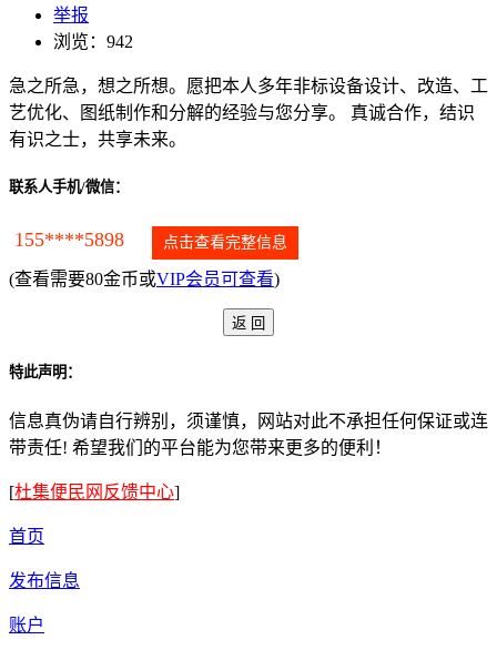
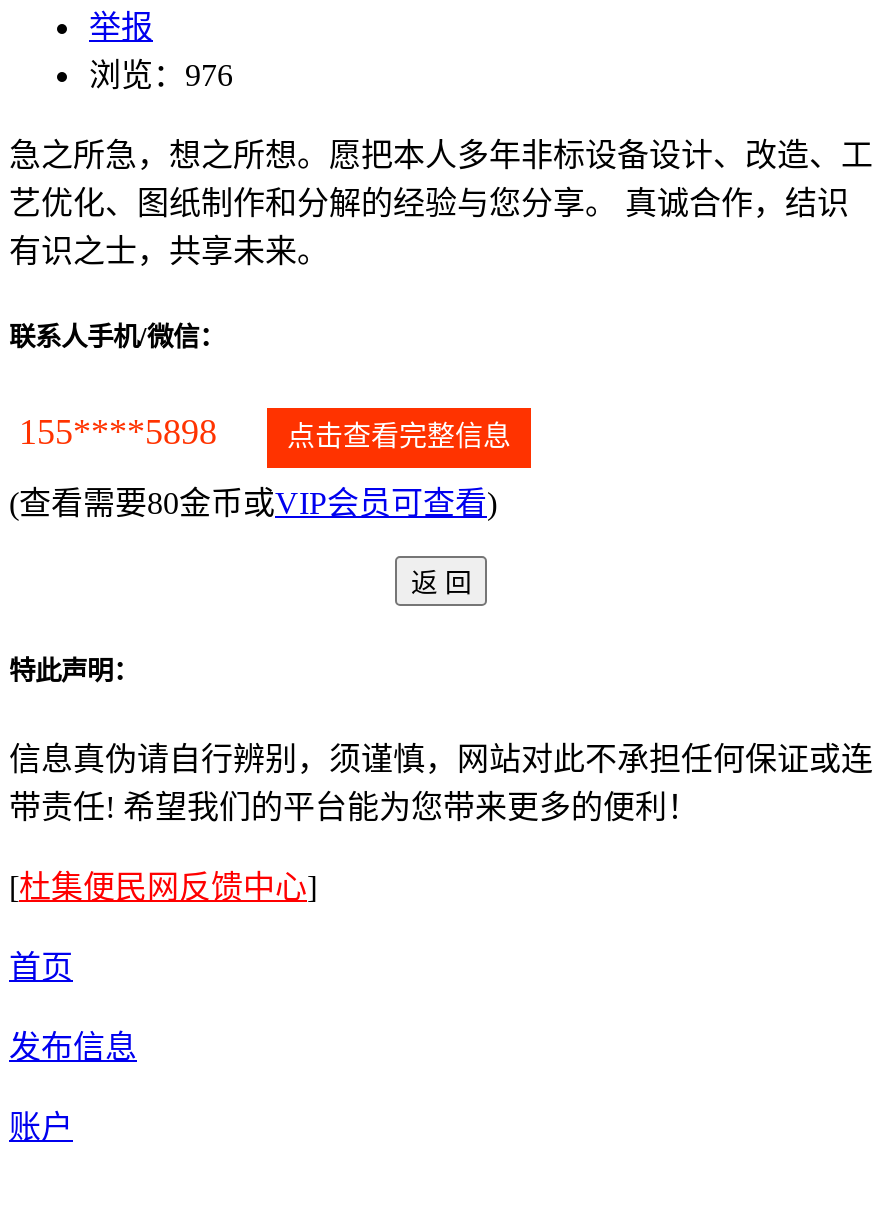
- 浏览：942
+ 浏览：976
